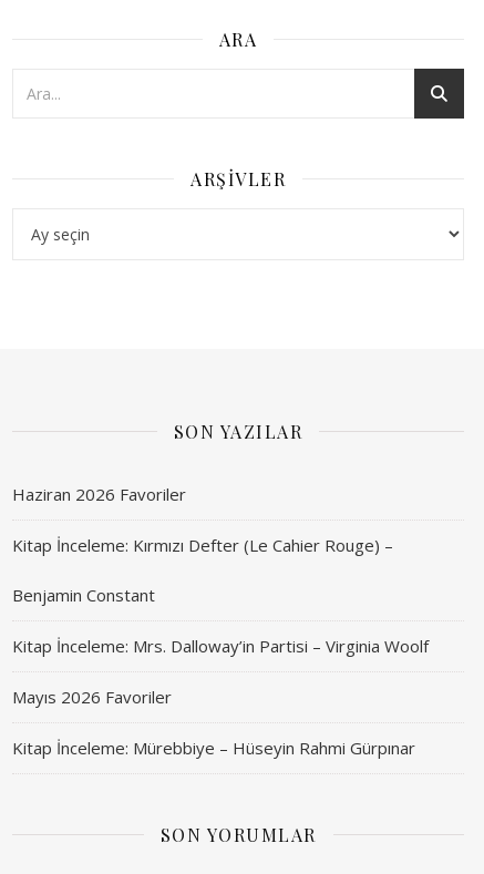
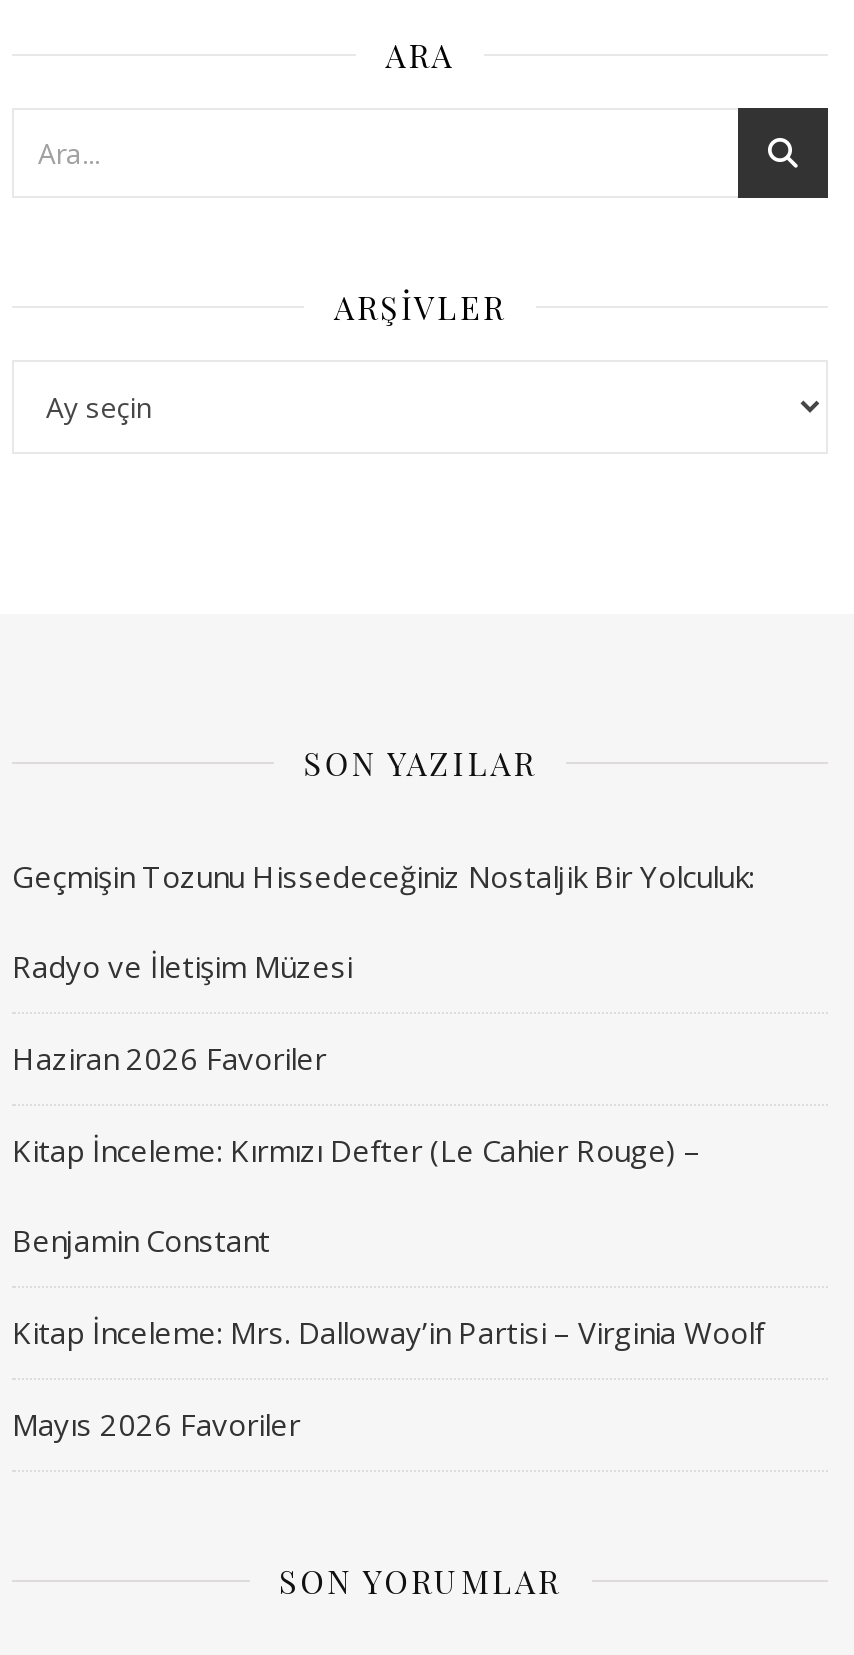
+ Geçmişin Tozunu Hissedeceğiniz Nostaljik Bir Yolculuk:
+ Radyo ve İletişim Müzesi

moved down: Haziran 2026 Favoriler | Kitap İnceleme: Kırmızı Defter (Le Cahier Rouge) – | Benjamin Constant | Kitap İnceleme: Mrs. Dalloway’in Partisi – Virginia Woolf | Mayıs 2026 Favoriler

- Kitap İnceleme: Mürebbiye – Hüseyin Rahmi Gürpınar
